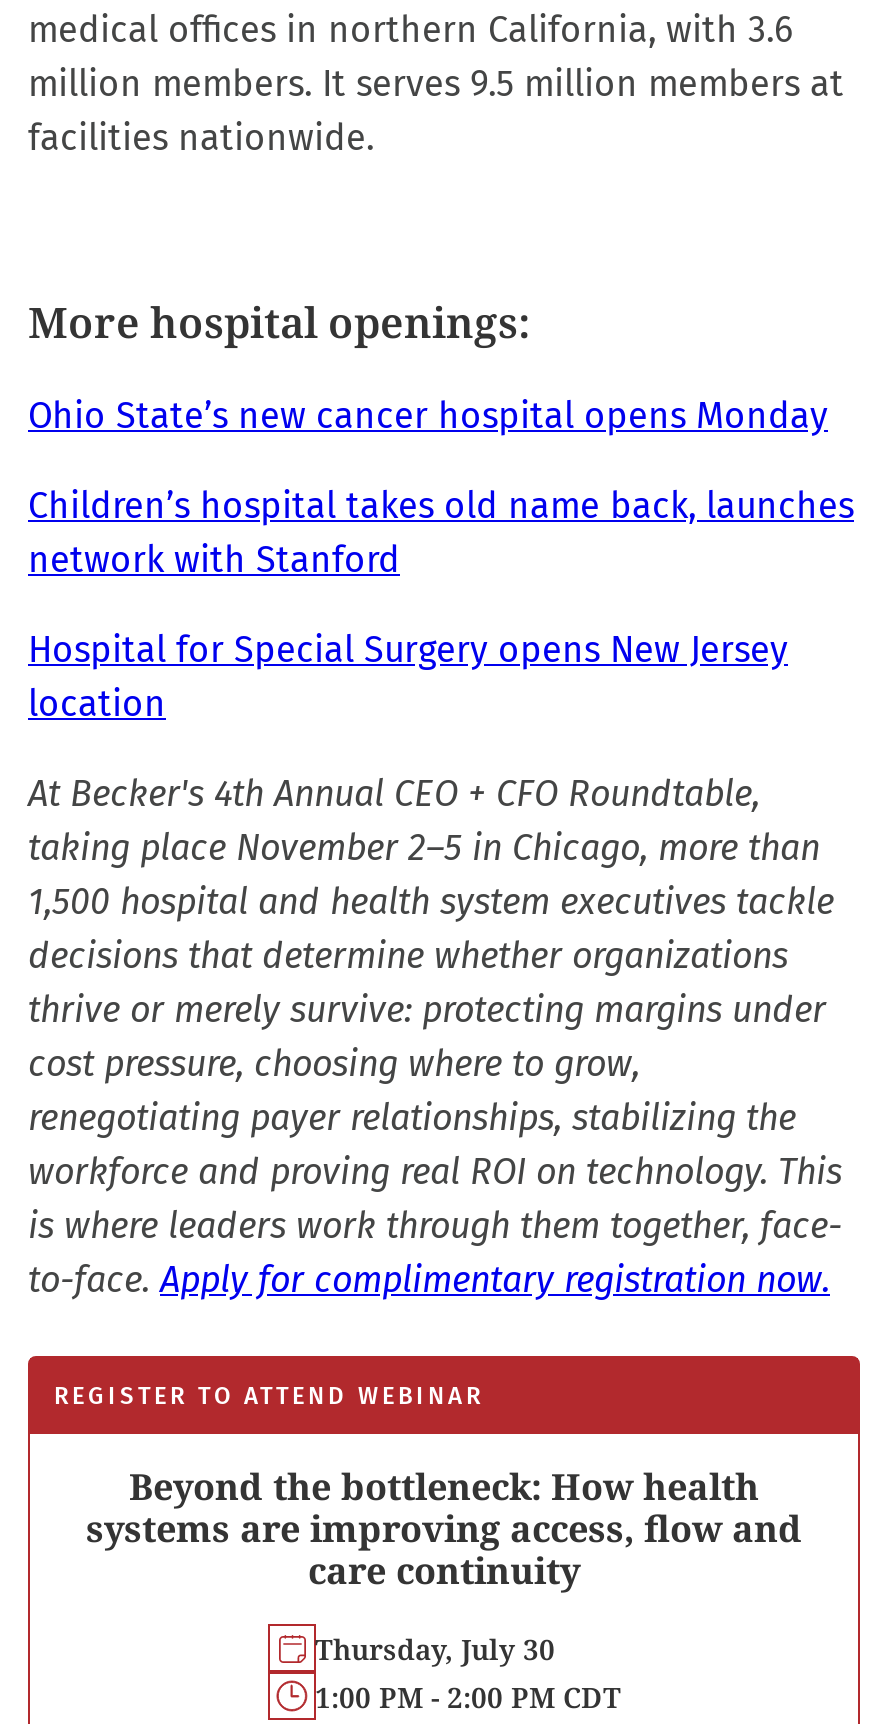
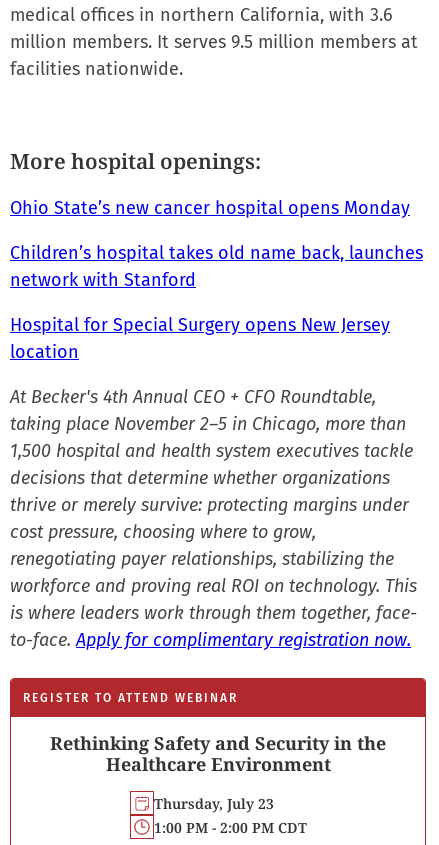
- Beyond the bottleneck: How health
- systems are improving access, flow and
- care continuity
+ Rethinking Safety and Security in the
+ Healthcare Environment

- Thursday, July 30
+ Thursday, July 23
